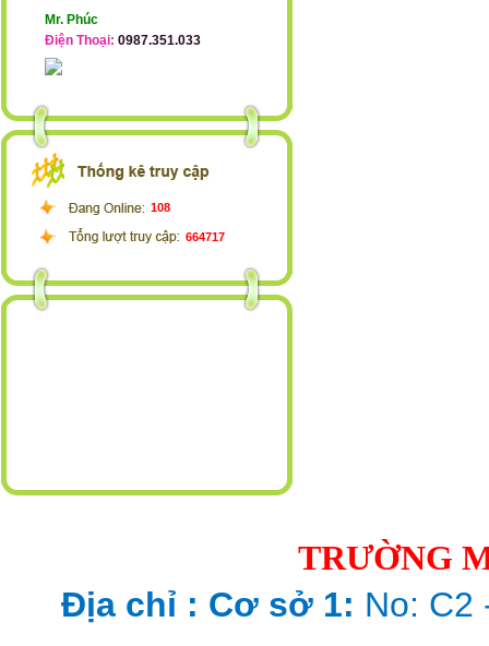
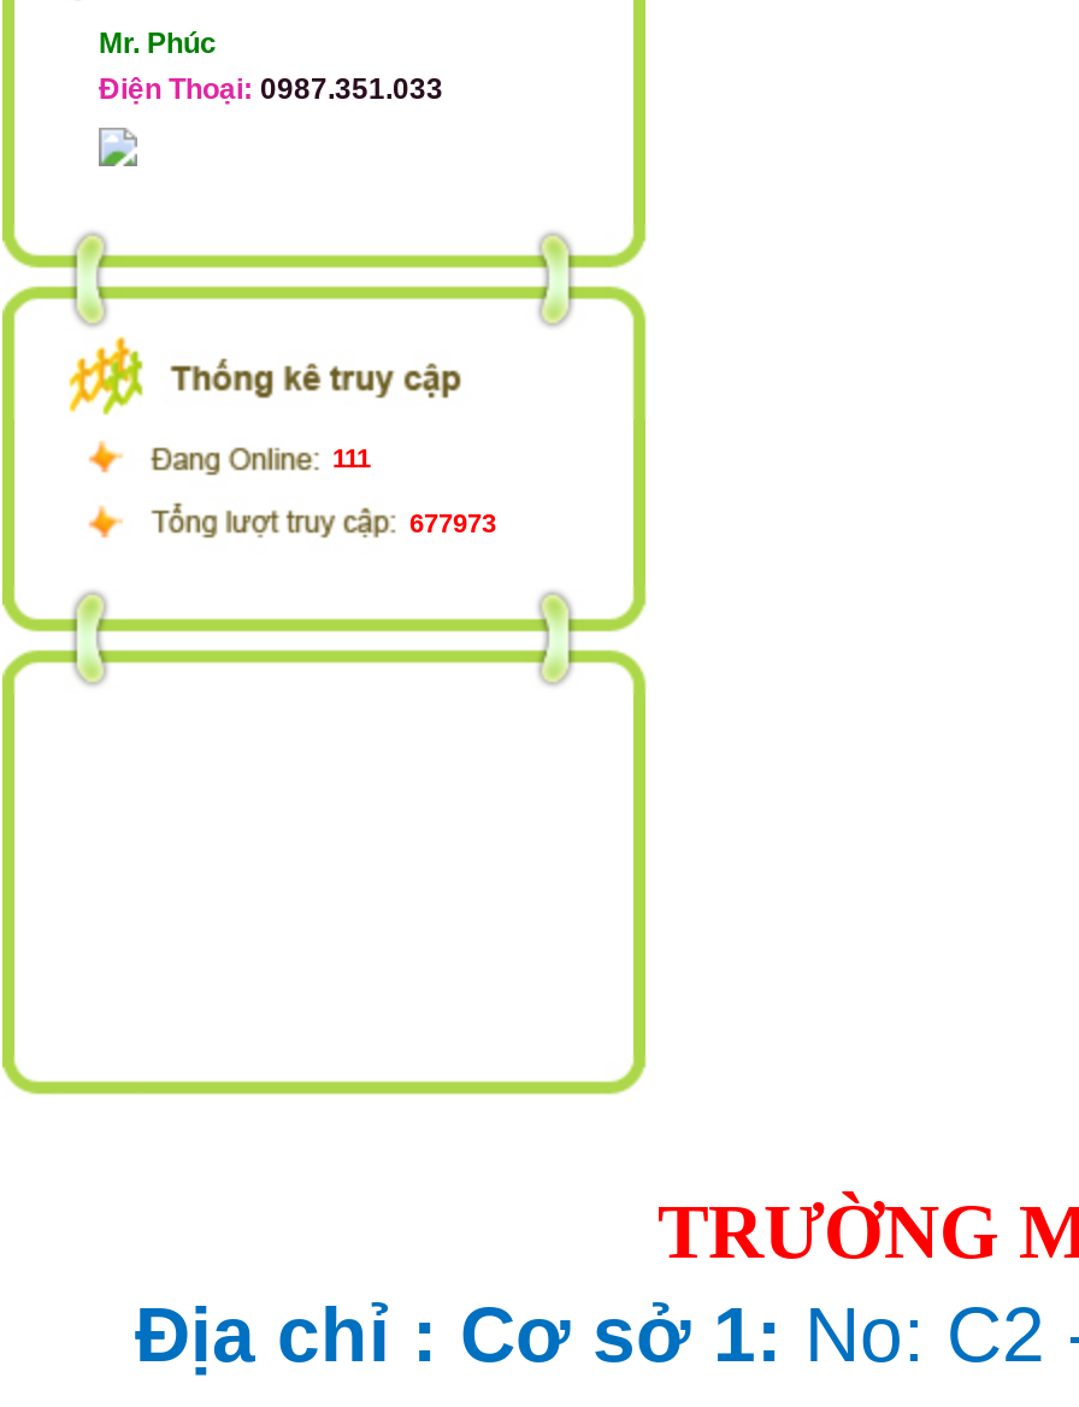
- 108
+ 111

- 664717
+ 677973
